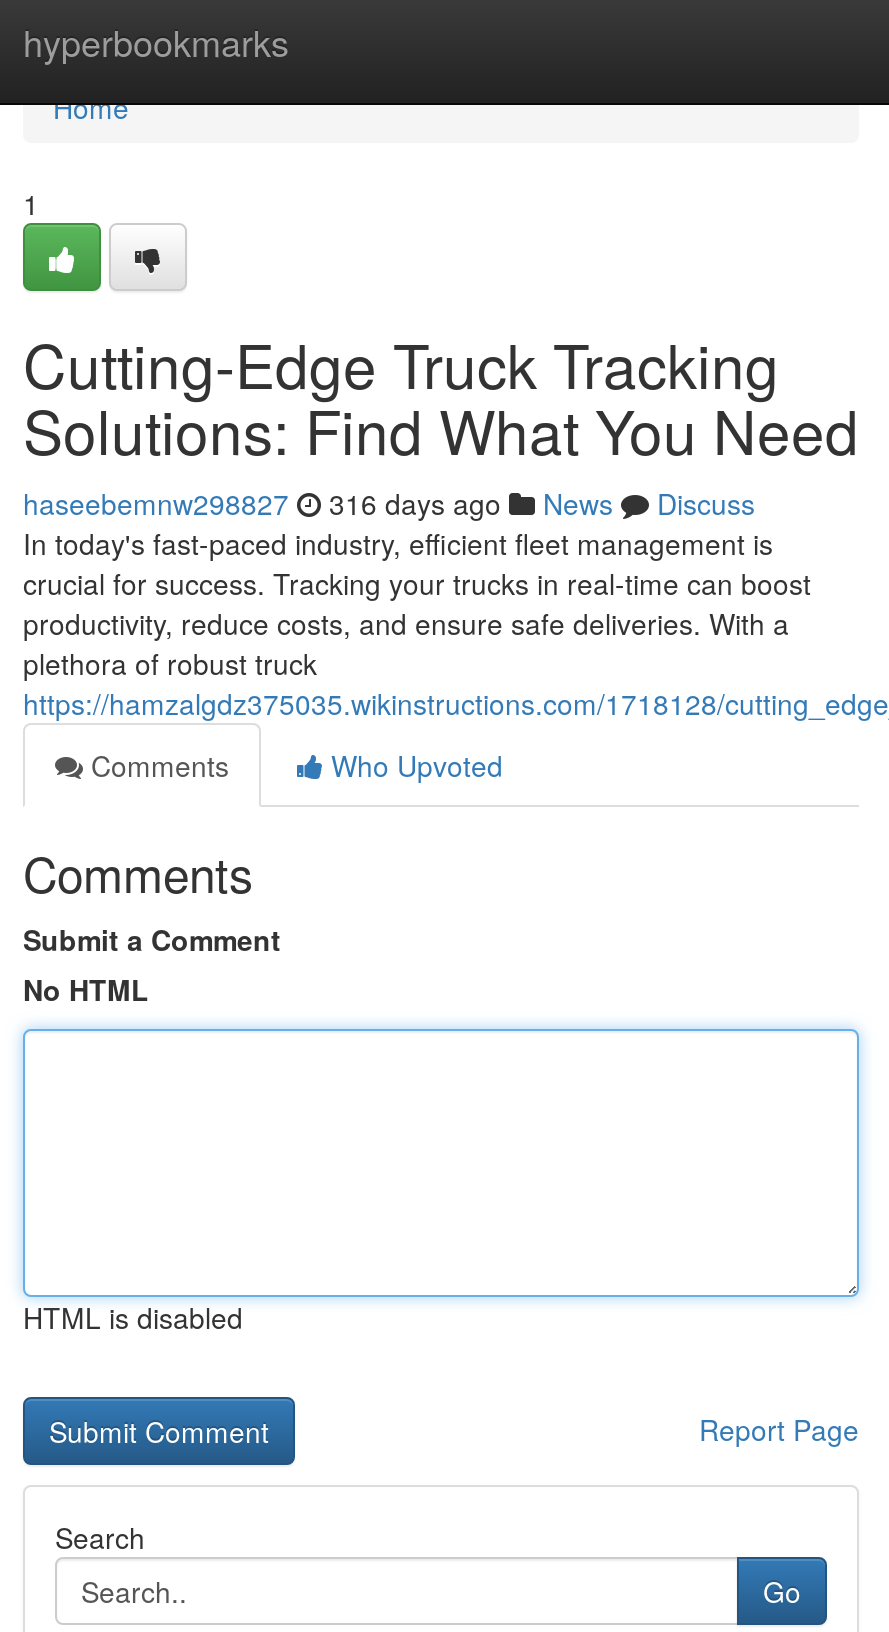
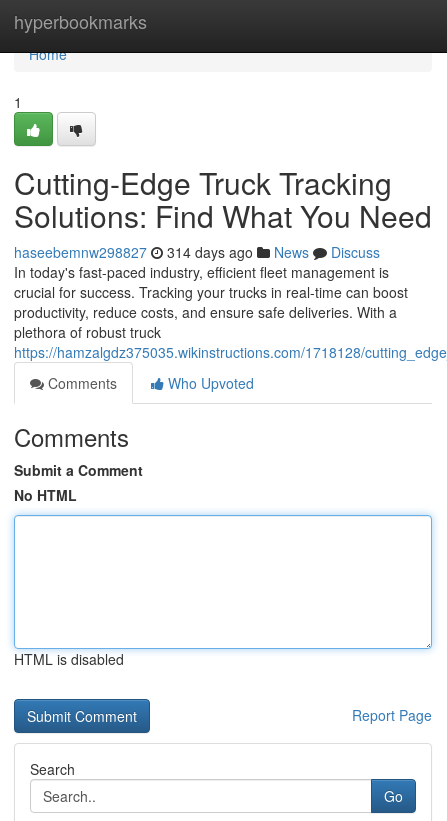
- haseebemnw298827 316 days ago News Discuss
+ haseebemnw298827 314 days ago News Discuss
